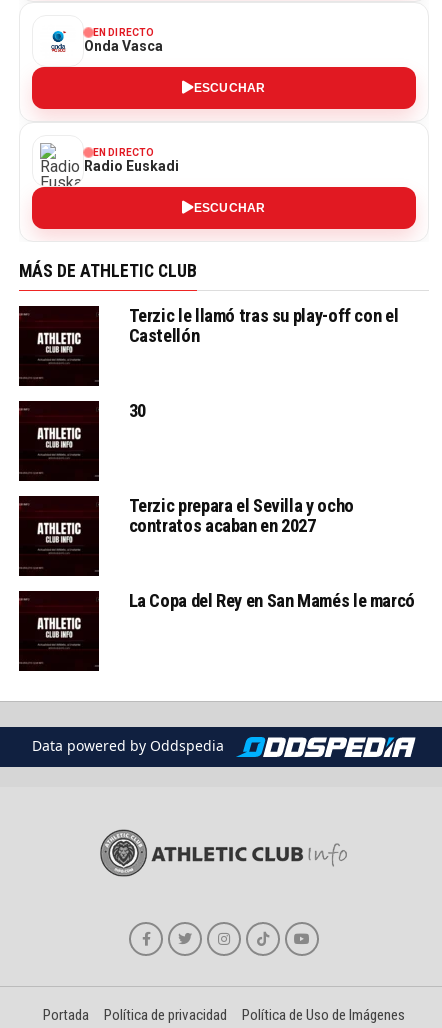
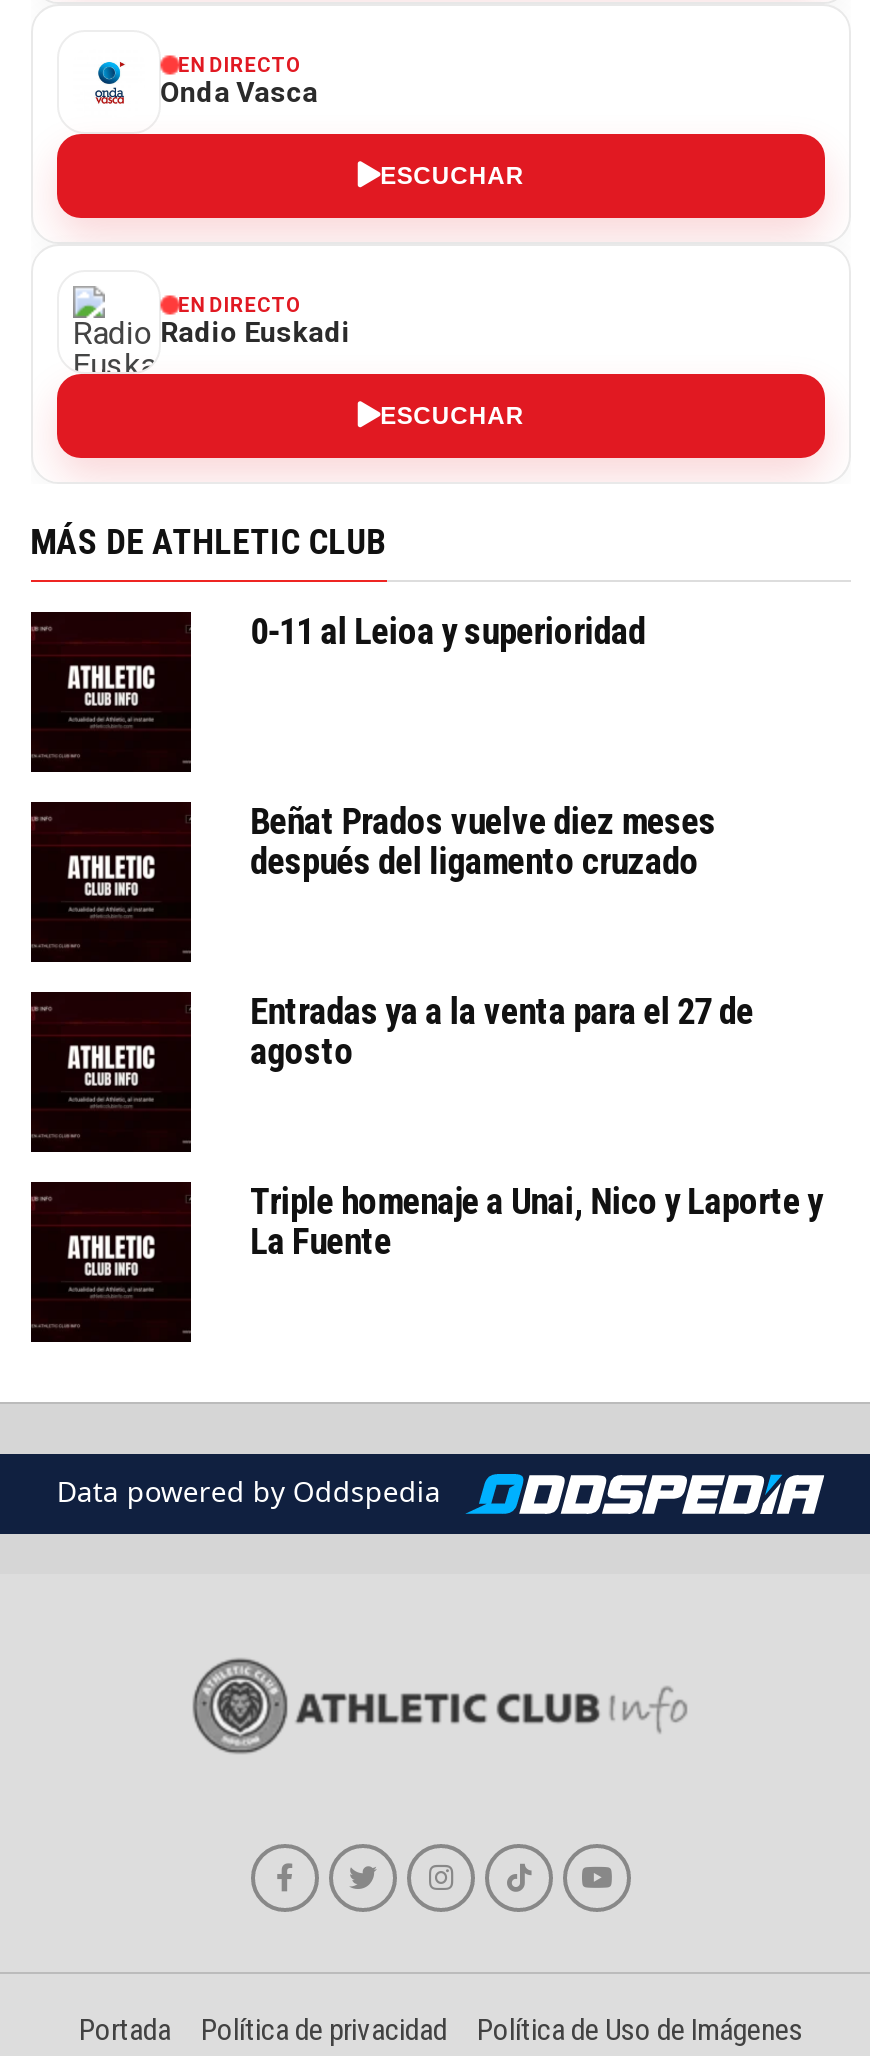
- Terzic le llamó tras su play-off con el
- Castellón
+ 0-11 al Leioa y superioridad

- 30
+ Beñat Prados vuelve diez meses
+ después del ligamento cruzado

- Terzic prepara el Sevilla y ocho
- contratos acaban en 2027
+ Entradas ya a la venta para el 27 de
+ agosto

- La Copa del Rey en San Mamés le marcó
+ Triple homenaje a Unai, Nico y Laporte y
+ La Fuente
